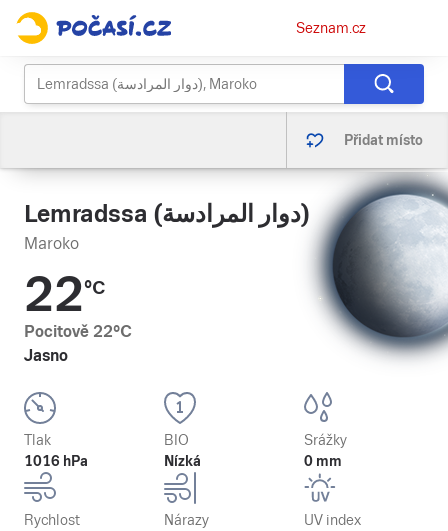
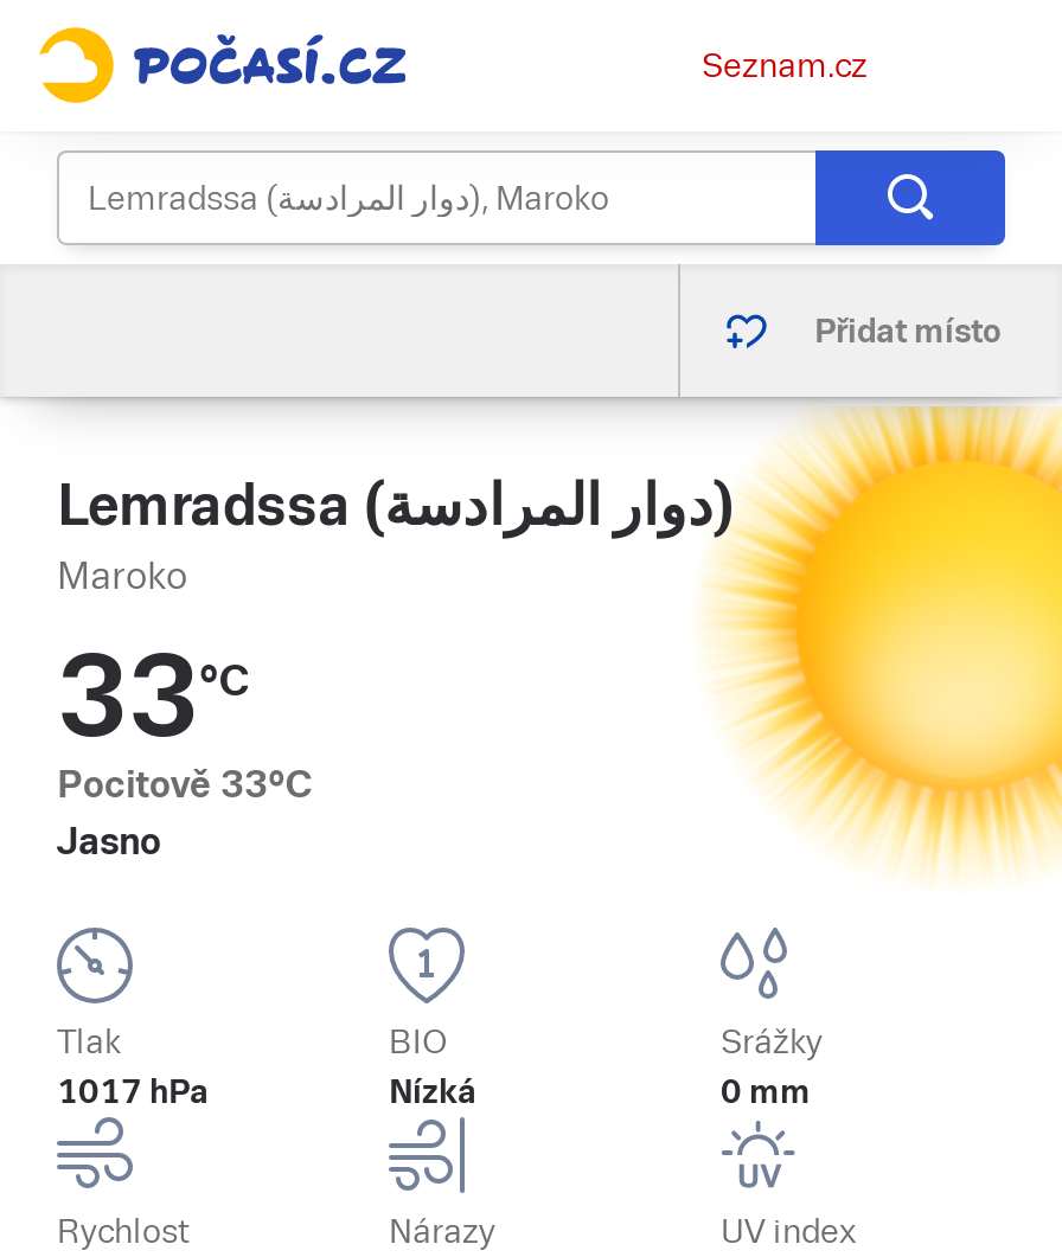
- [image]
+ [image]

- 22°C
+ 33°C

- Pocitově 22°C
+ Pocitově 33°C

- 1016 hPa
+ 1017 hPa
